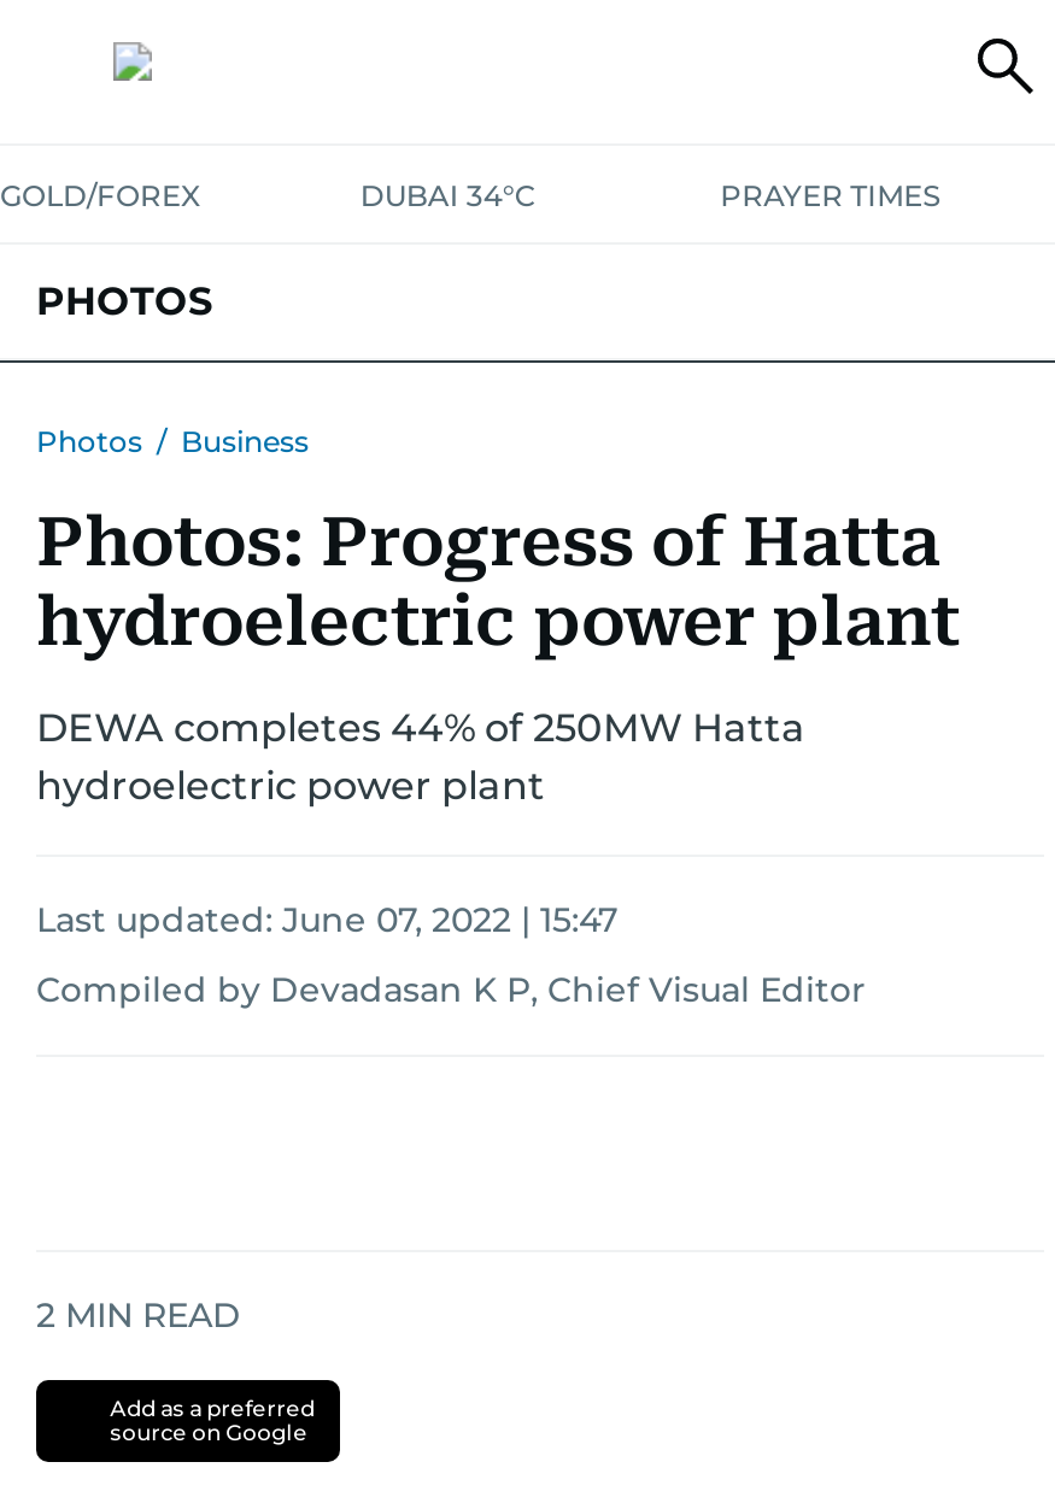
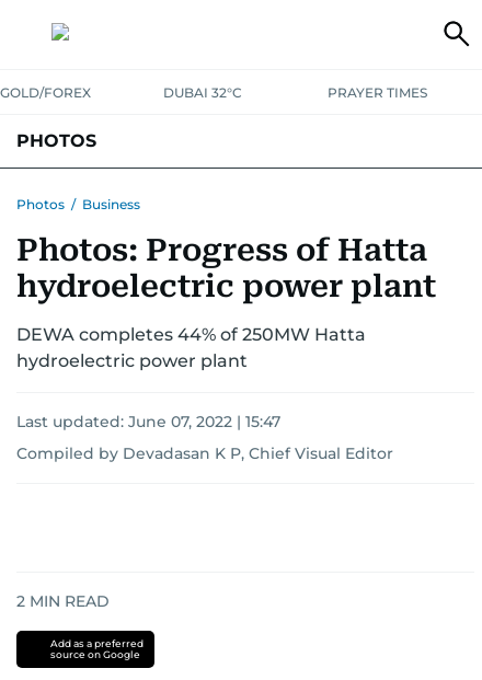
- DUBAI 34°C
+ DUBAI 32°C
